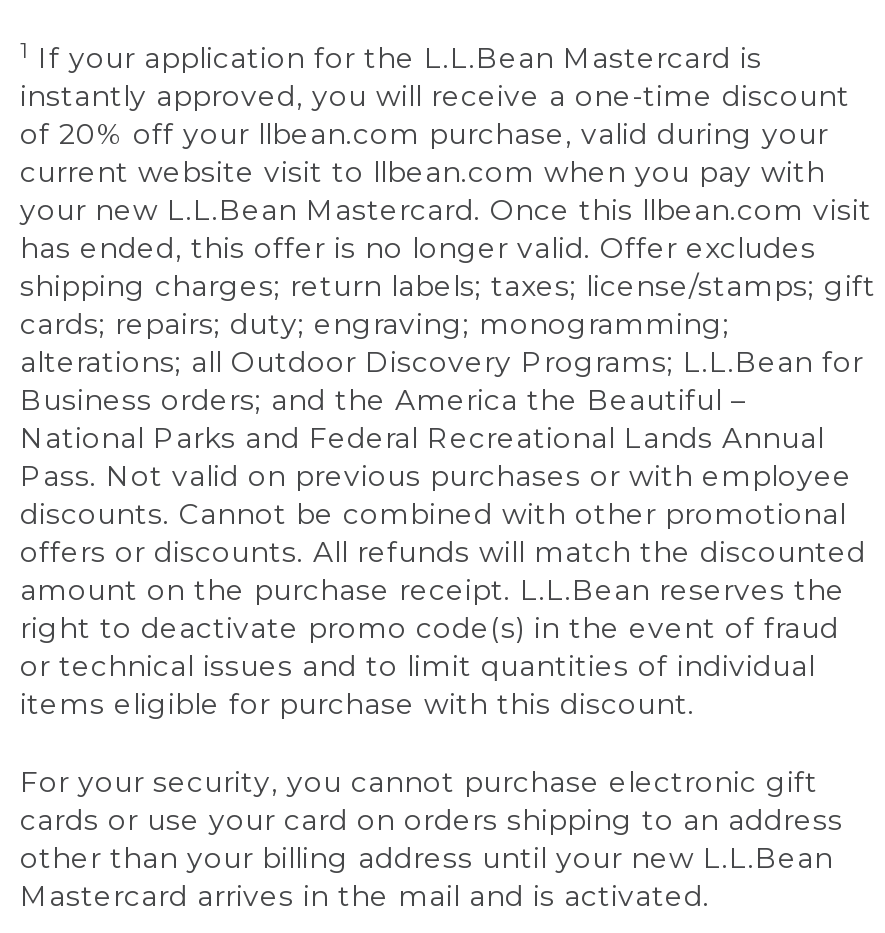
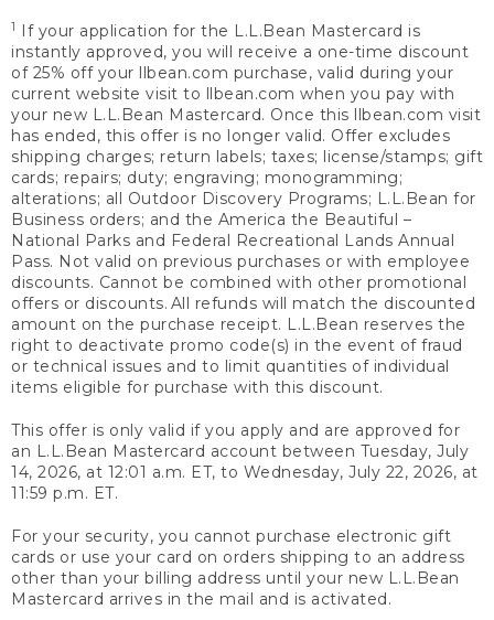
- of 20% off your llbean.com purchase, valid during your
+ of 25% off your llbean.com purchase, valid during your

+ This offer is only valid if you apply and are approved for
+ an L.L.Bean Mastercard account between Tuesday, July
+ 14, 2026, at 12:01 a.m. ET, to Wednesday, July 22, 2026, at
+ 11:59 p.m. ET.
